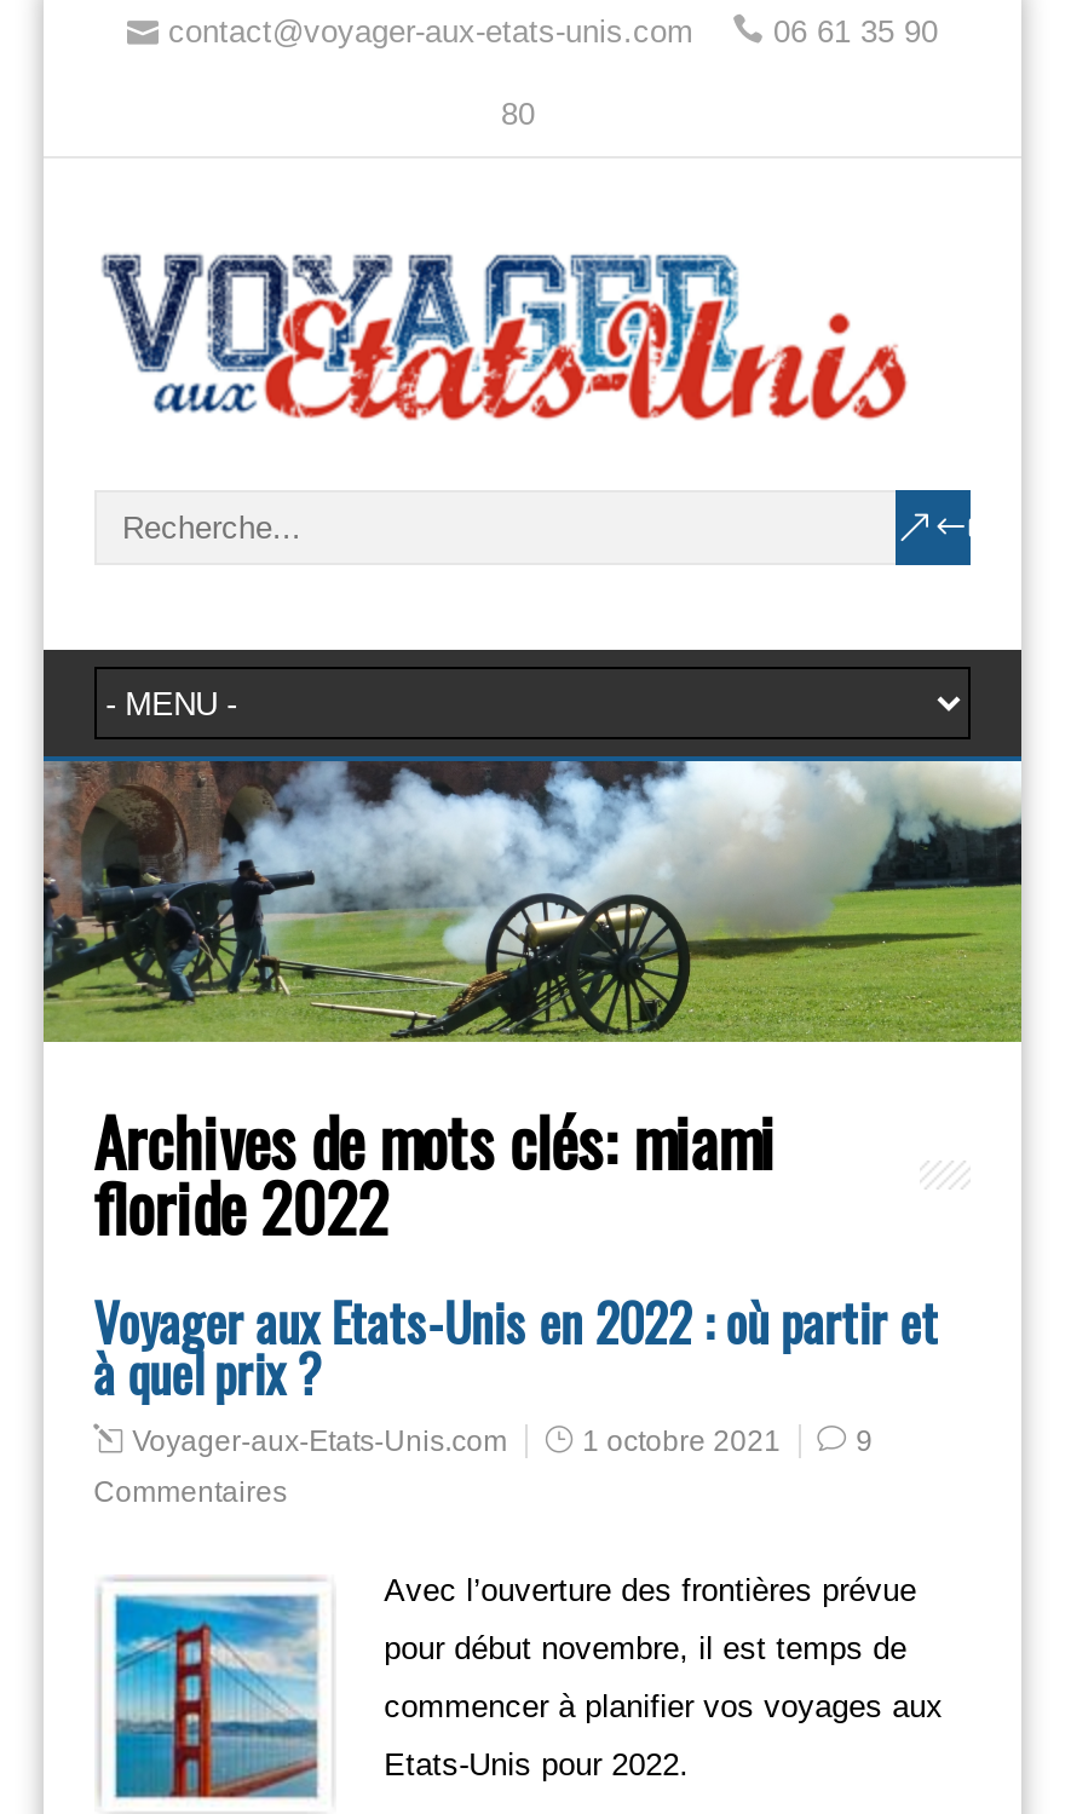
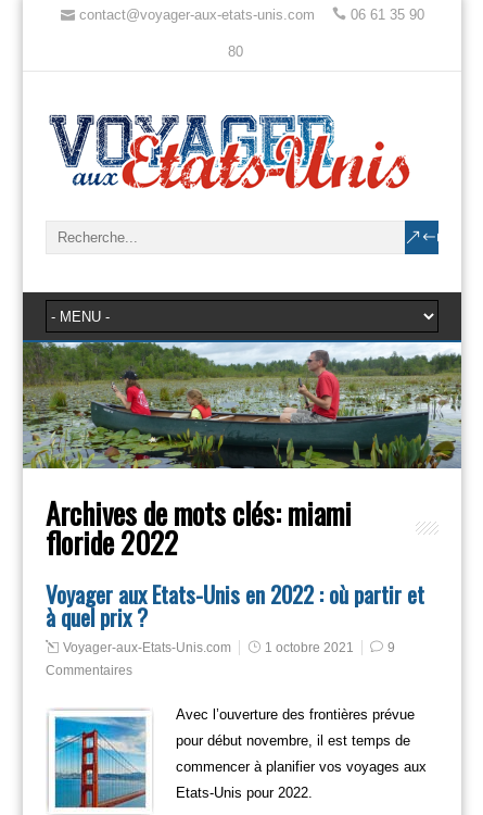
- [image]
+ [image]
